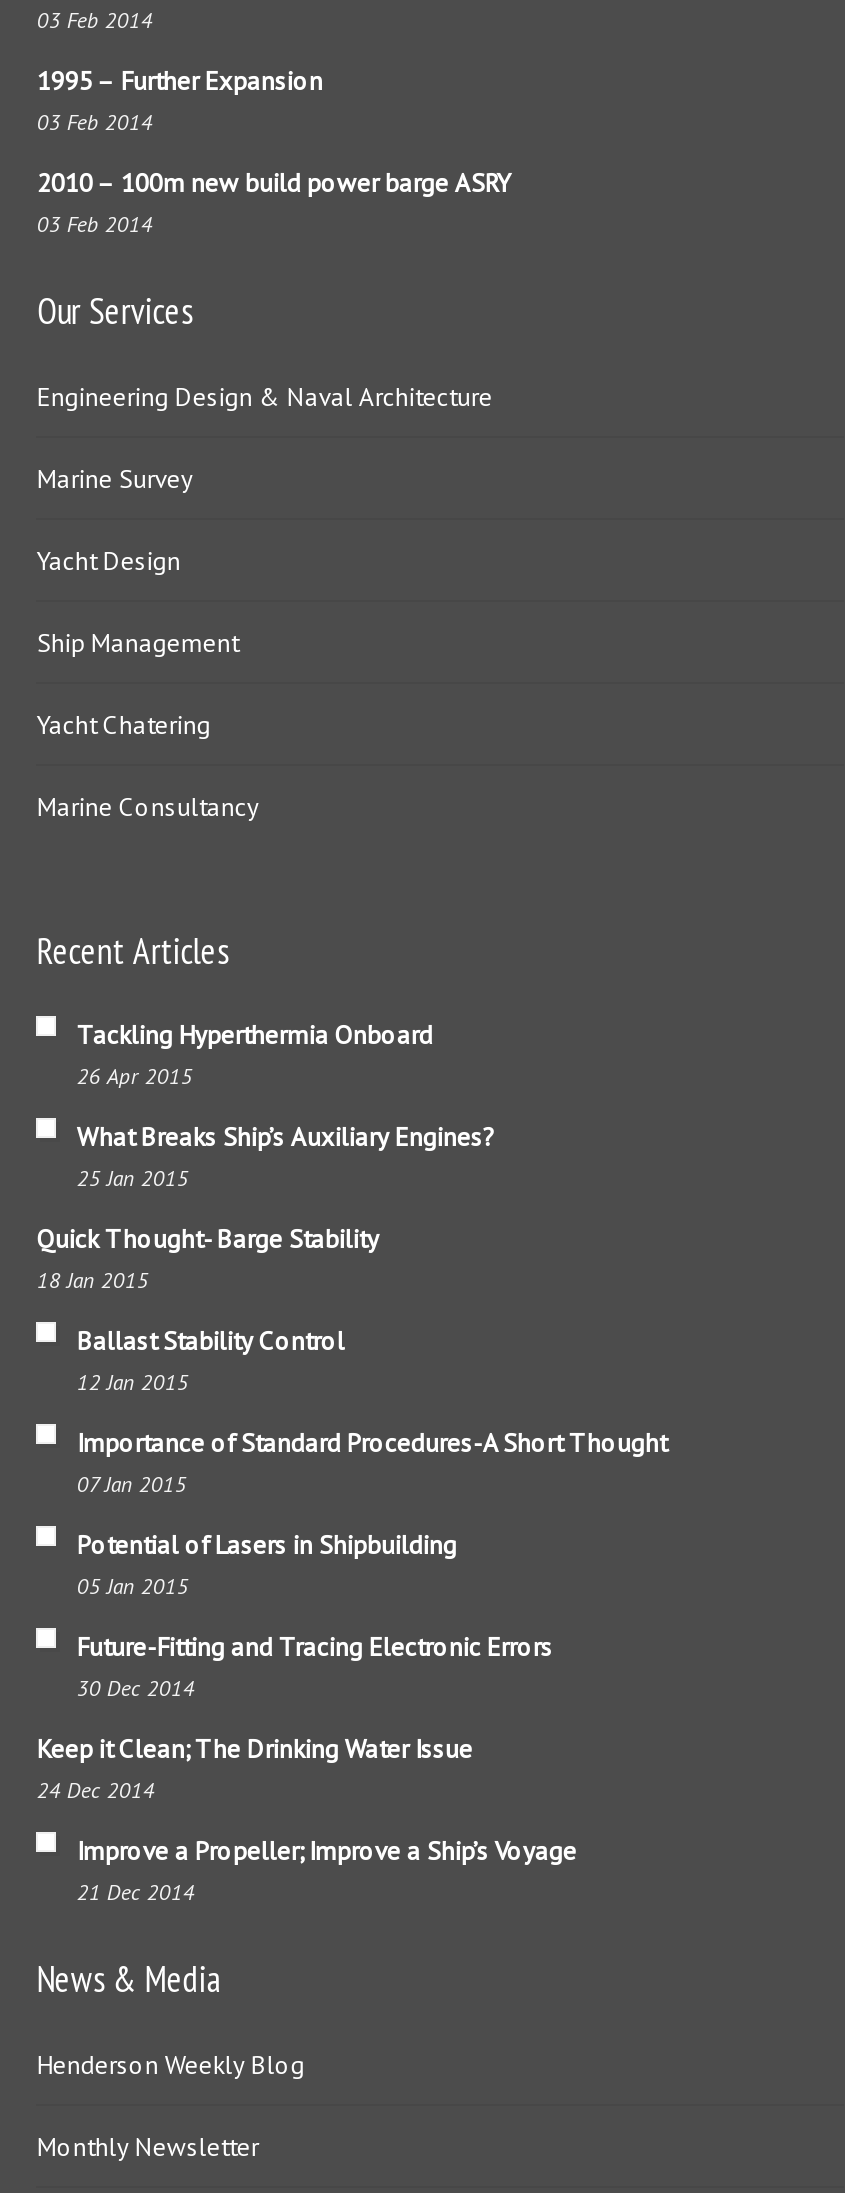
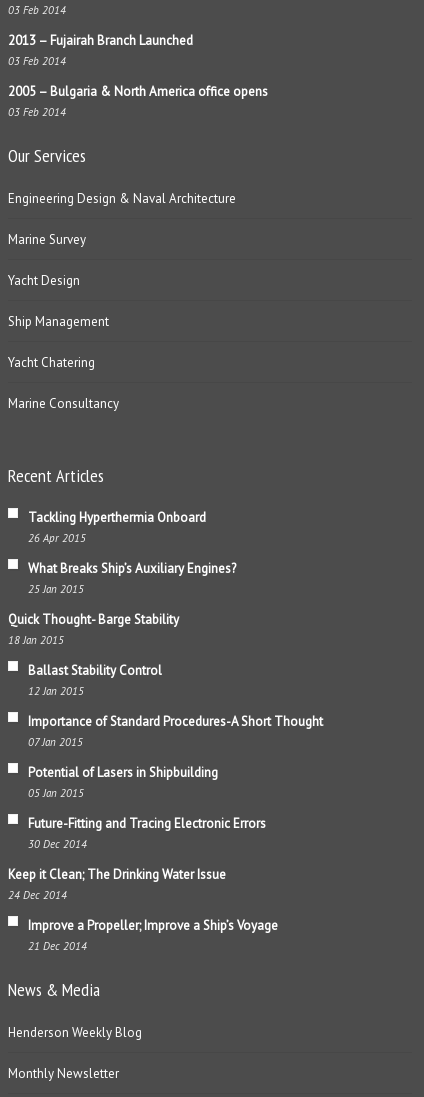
- 1995 – Further Expansion
+ 2013 – Fujairah Branch Launched

- 2010 – 100m new build power barge ASRY
+ 2005 – Bulgaria & North America office opens
